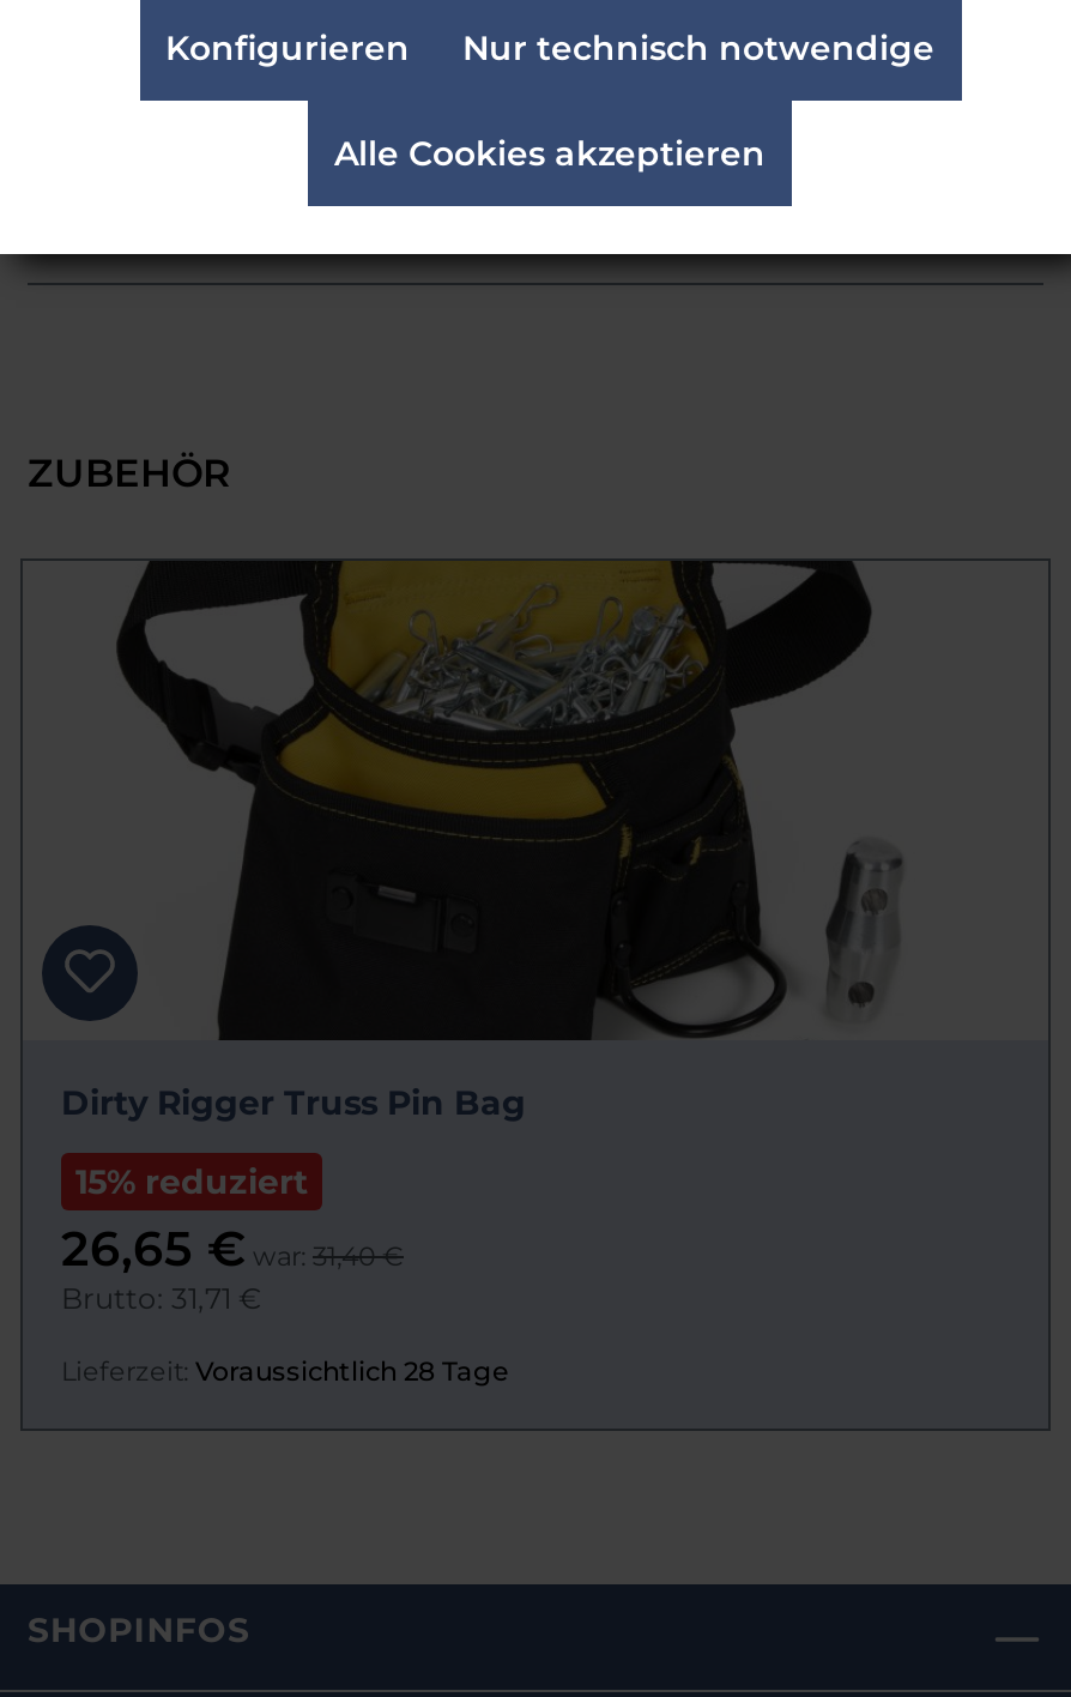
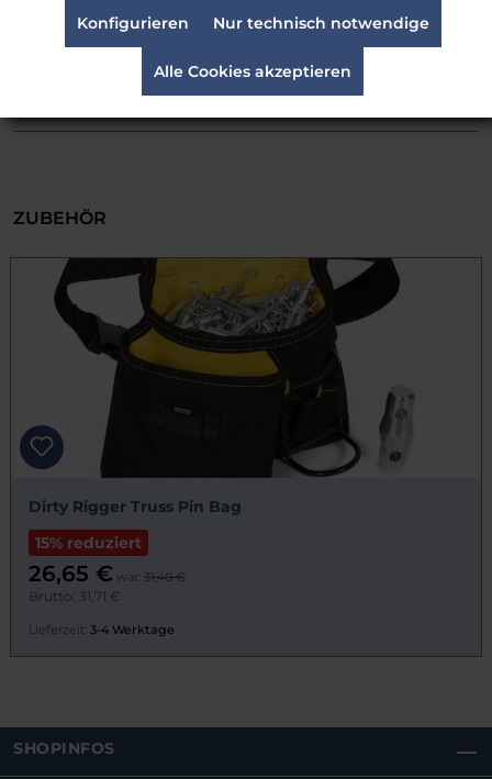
- Lieferzeit: Voraussichtlich 28 Tage
+ Lieferzeit: 3-4 Werktage
